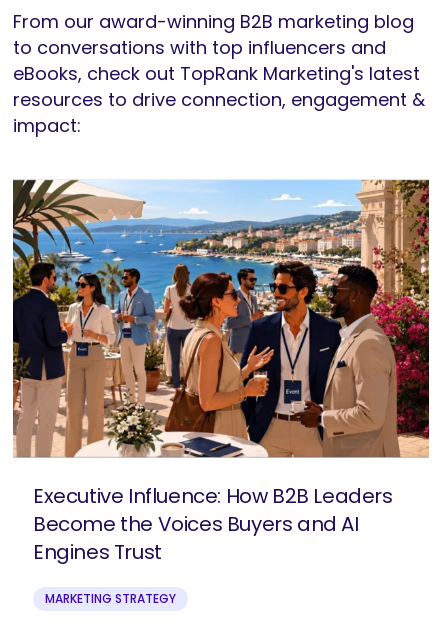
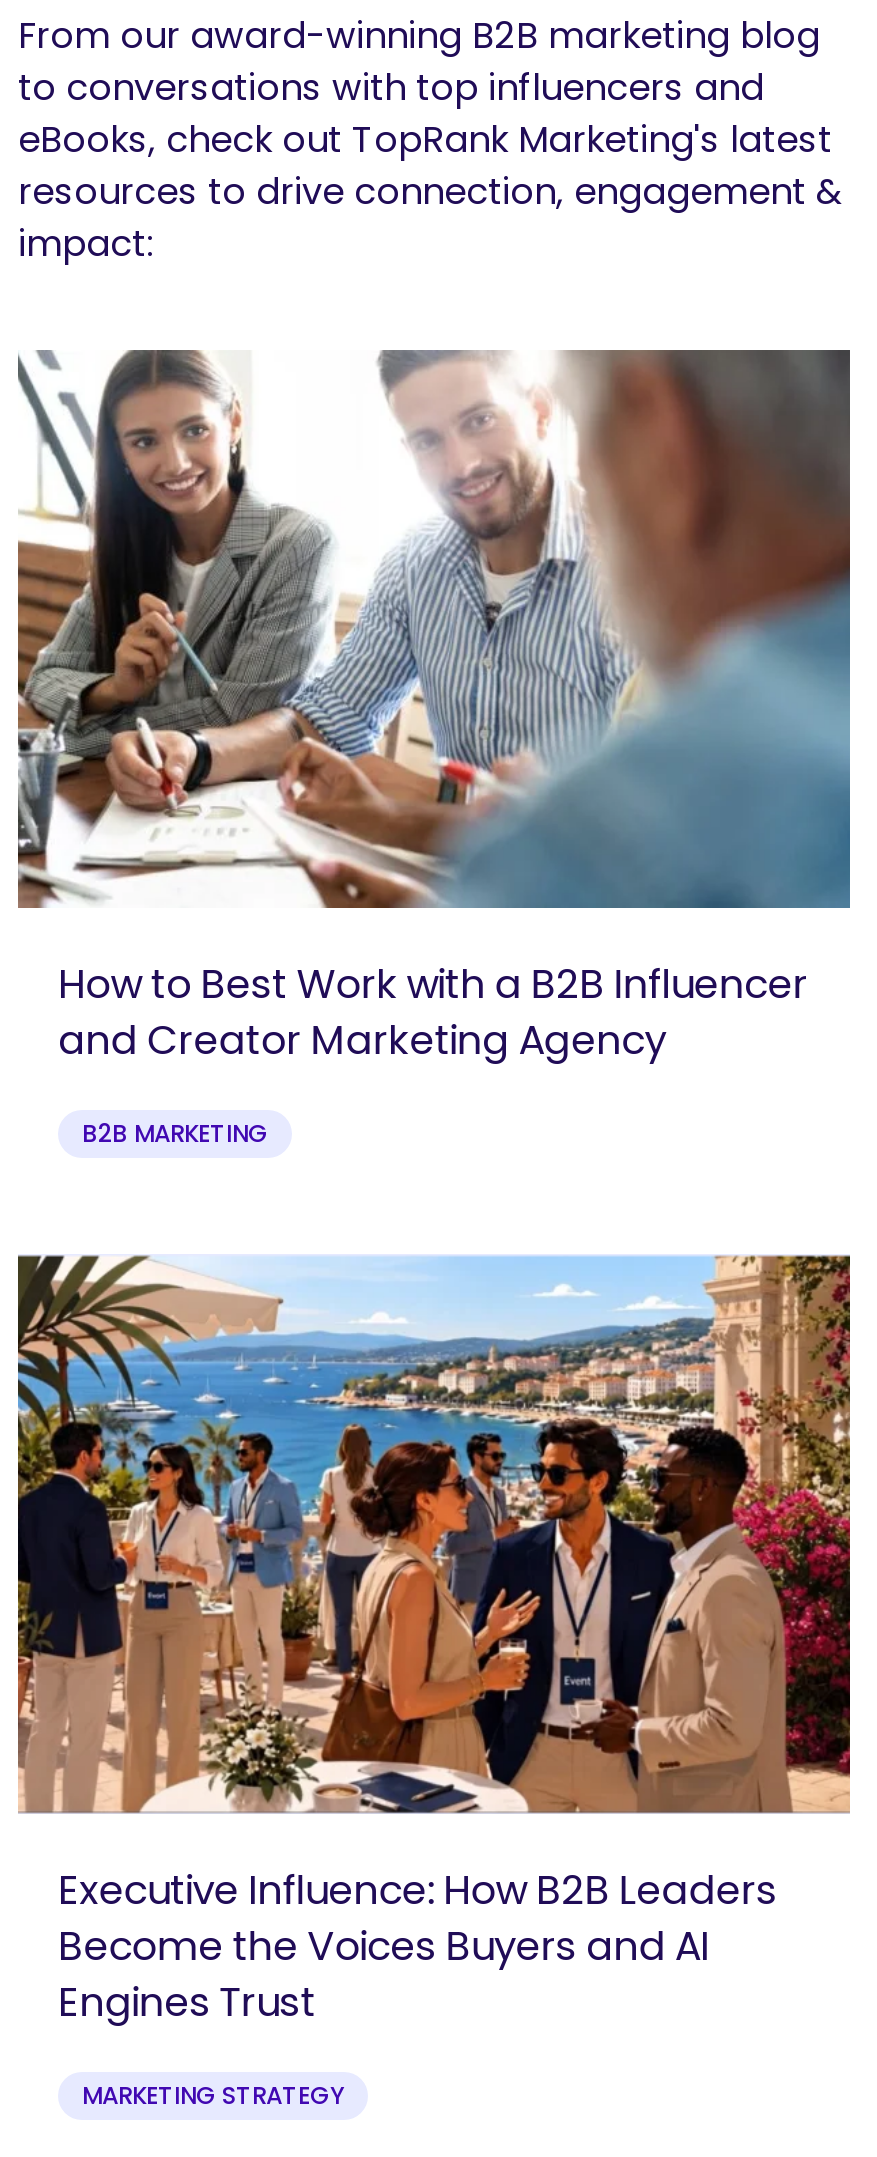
+ [image]
+ How to Best Work with a B2B Influencer
+ and Creator Marketing Agency
+ B2B MARKETING
